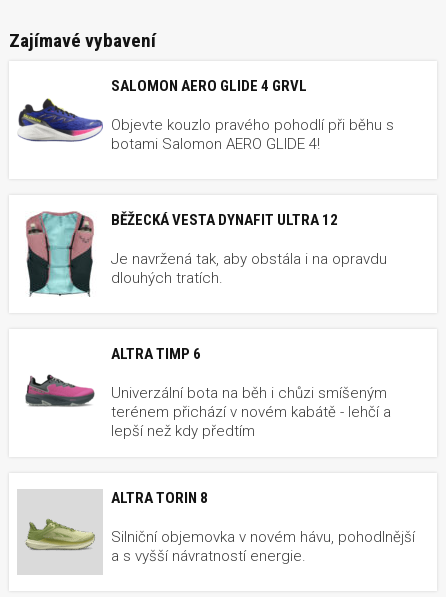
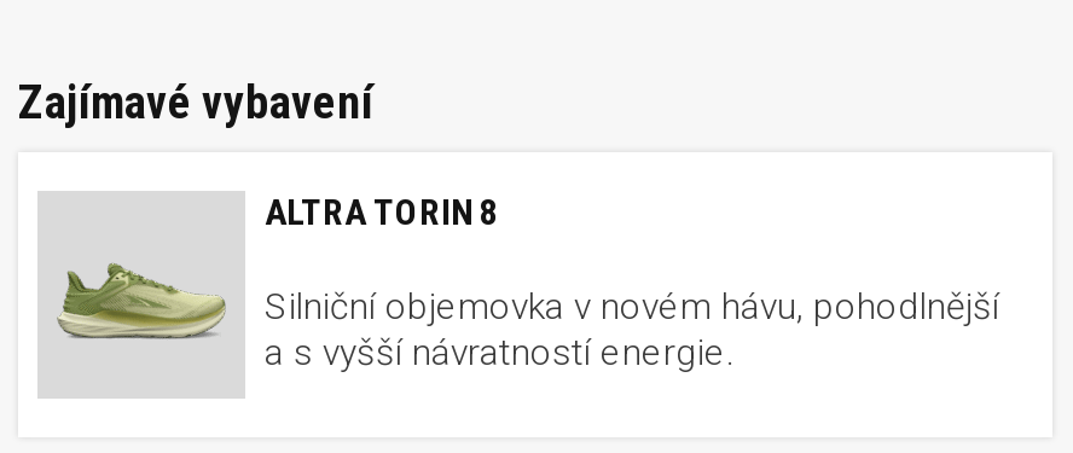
- [image]
- SALOMON AERO GLIDE 4 GRVL
- Objevte kouzlo pravého pohodlí při běhu s
- botami Salomon AERO GLIDE 4!

- [image]
- BĚŽECKÁ VESTA DYNAFIT ULTRA 12
- Je navržená tak, aby obstála i na opravdu
- dlouhých tratích.

- [image]
- ALTRA TIMP 6
- Univerzální bota na běh i chůzi smíšeným
- terénem přichází v novém kabátě - lehčí a
- lepší než kdy předtím
